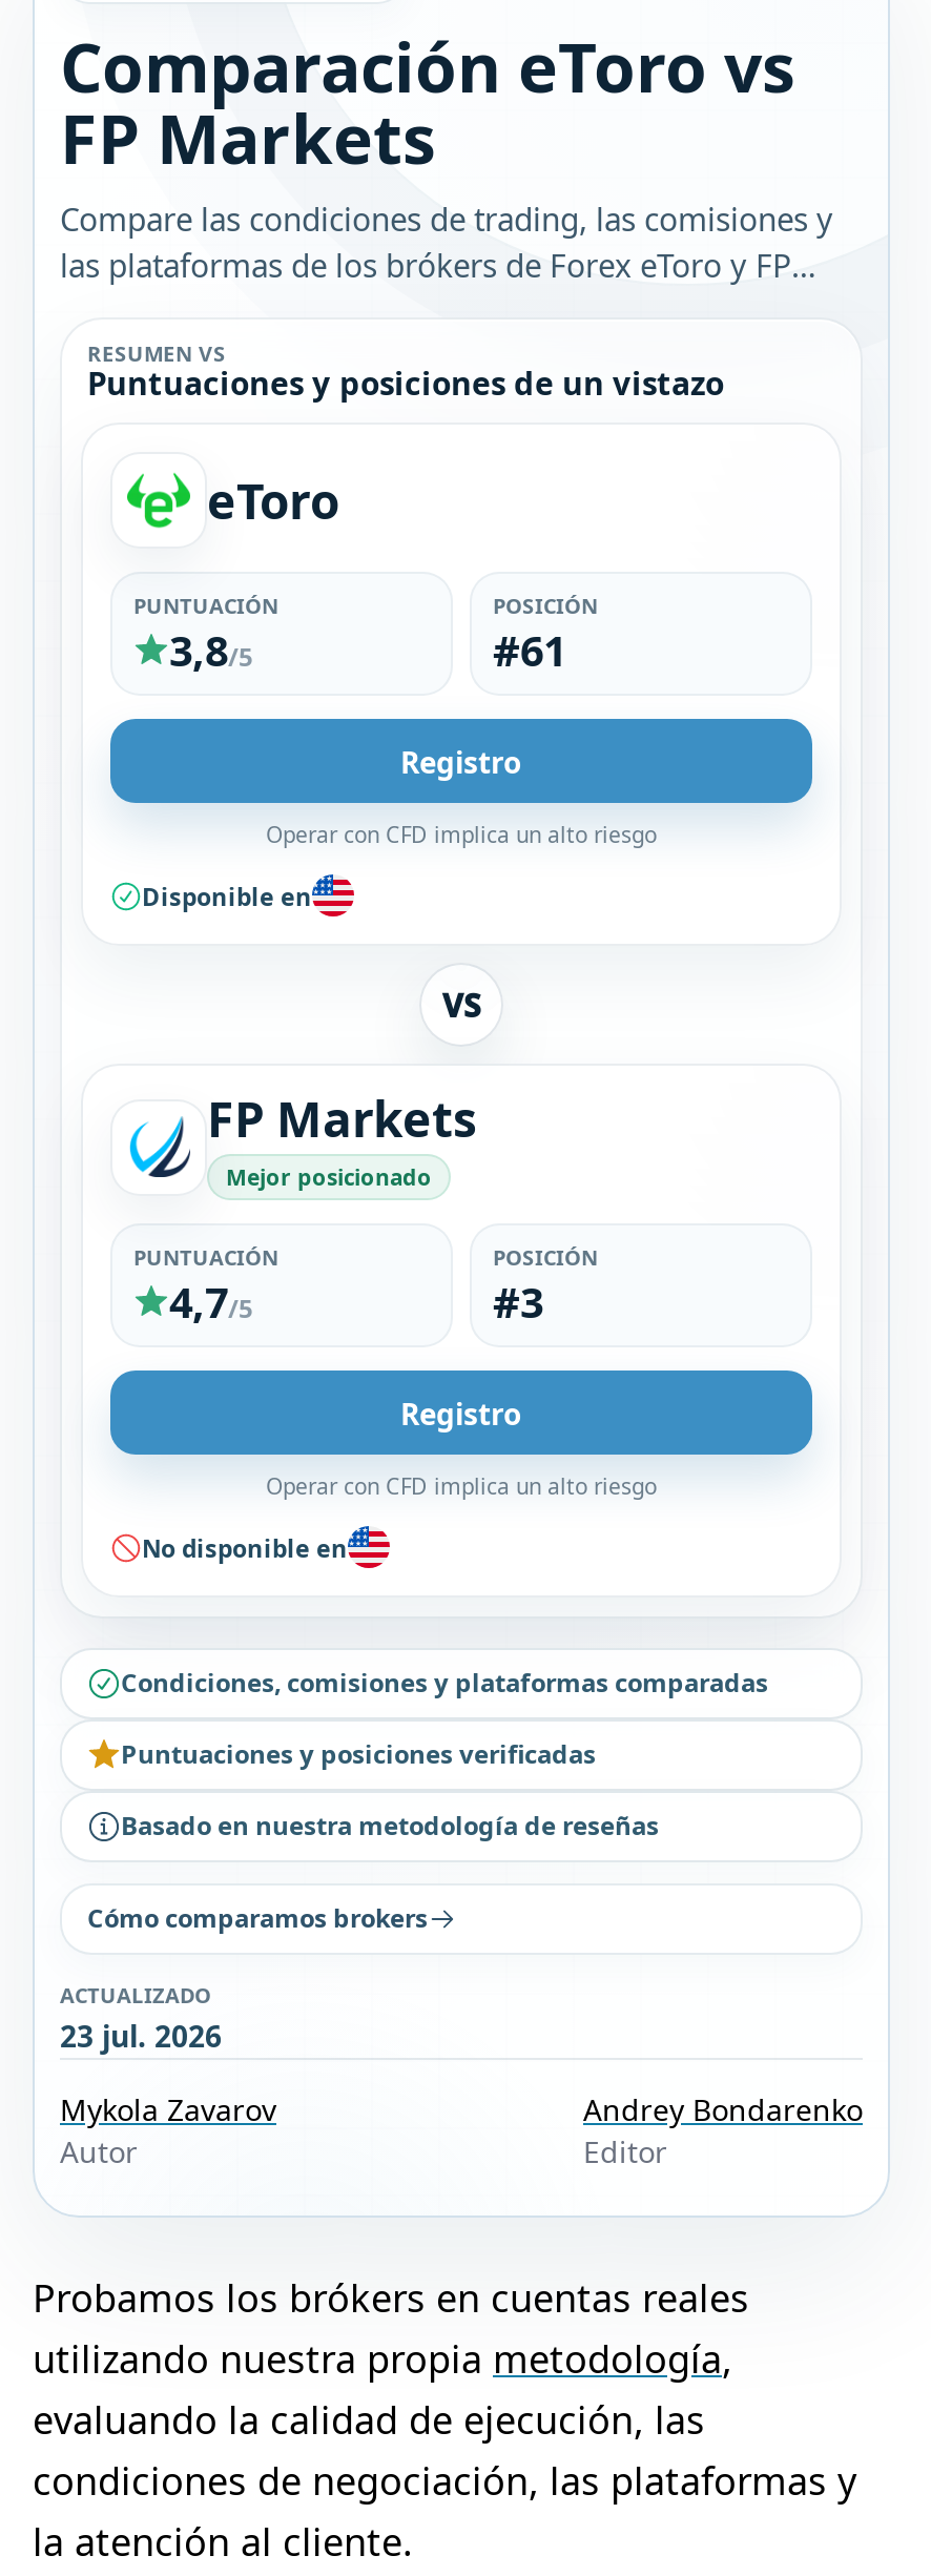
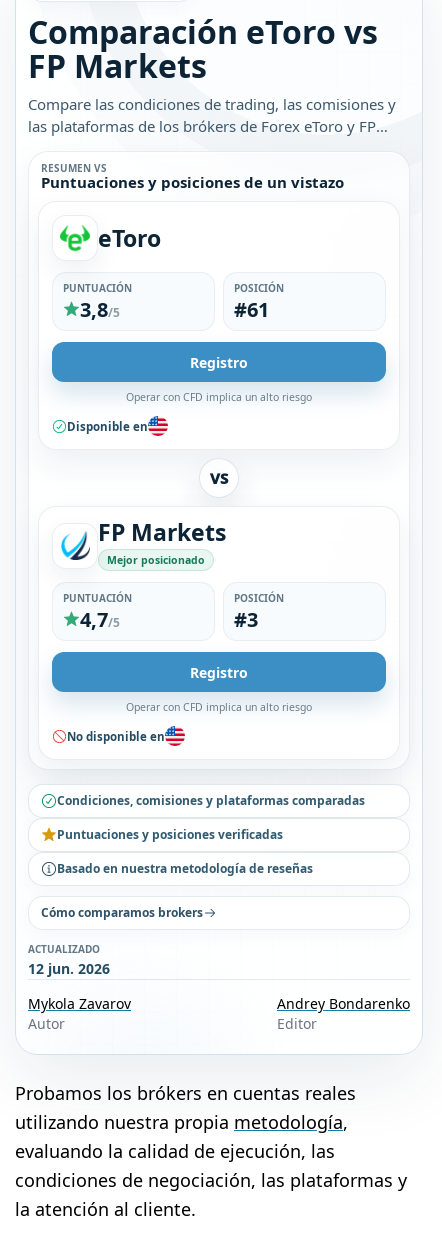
- 23 jul. 2026
+ 12 jun. 2026
